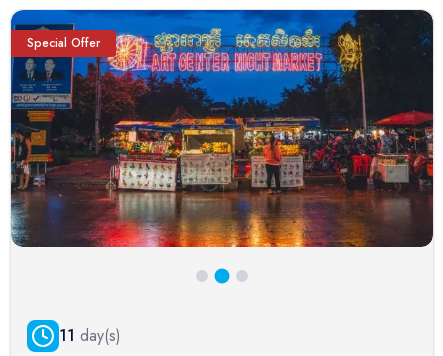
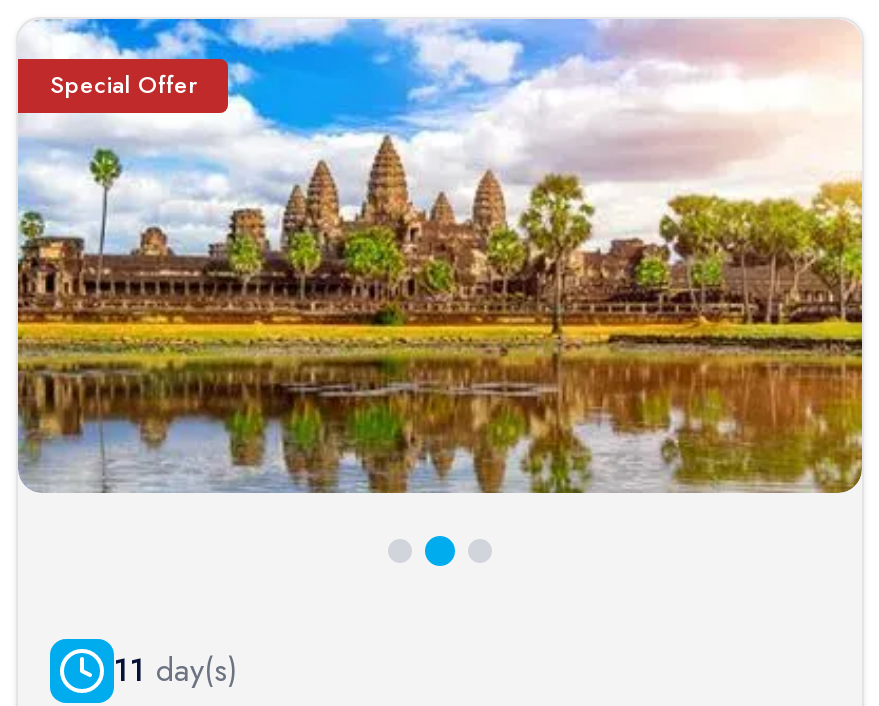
- [image]
+ [image]
